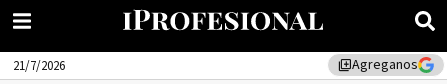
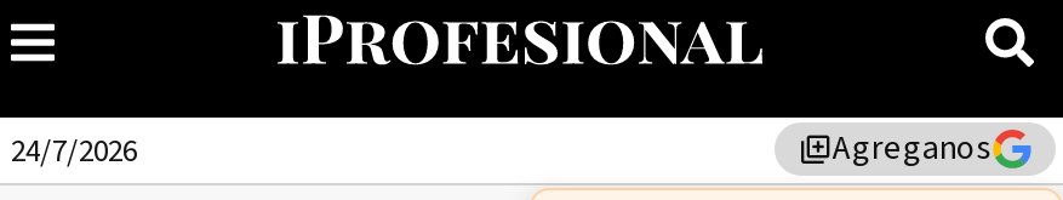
- 21/7/2026
+ 24/7/2026
